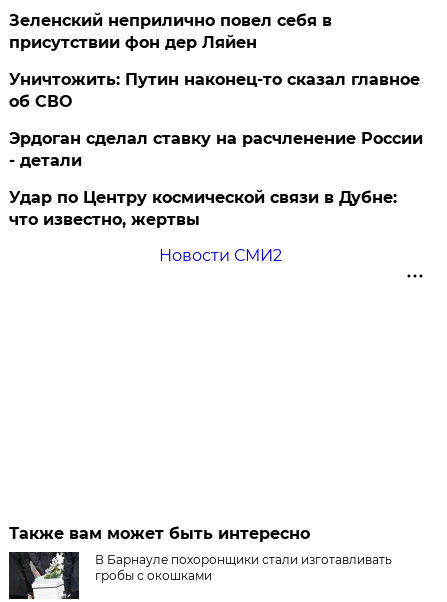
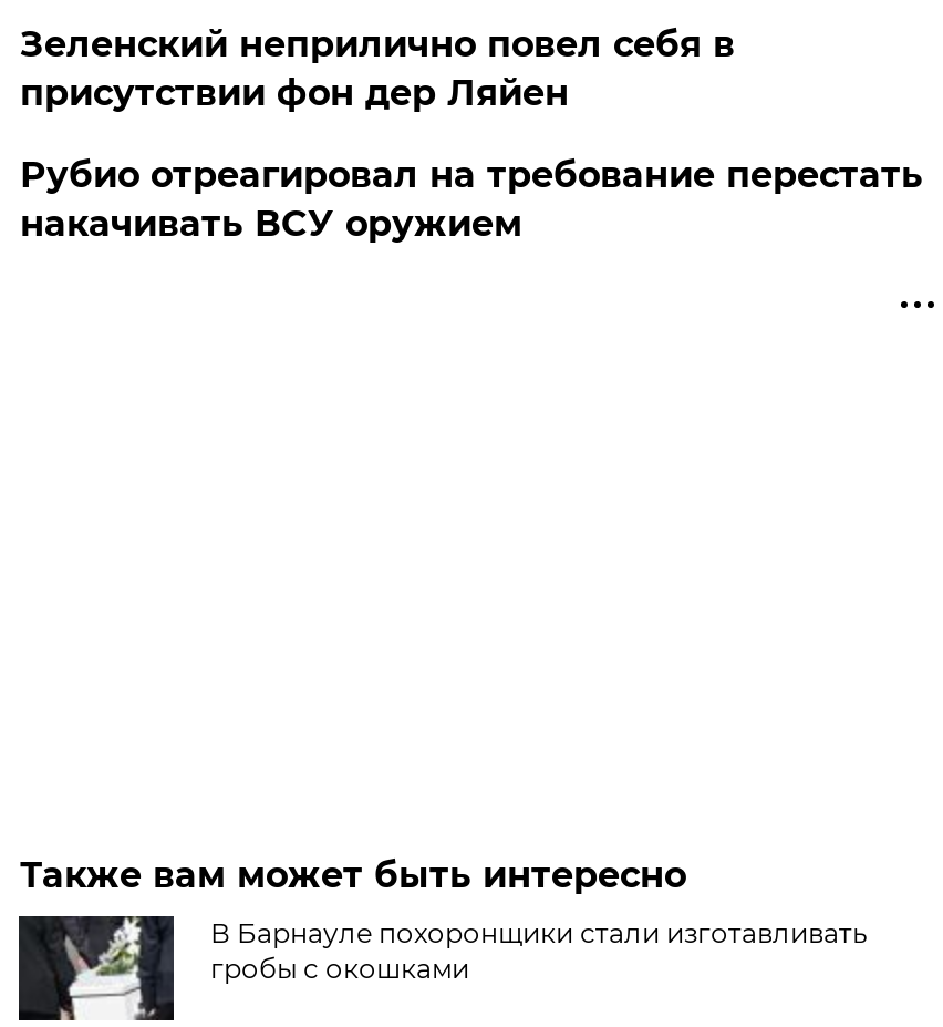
- Уничтожить: Путин наконец-то сказал главное
- об СВО
- Эрдоган сделал ставку на расчленение России
- - детали
- Удар по Центру космической связи в Дубне:
- что известно, жертвы
- Новости СМИ2
+ Рубио отреагировал на требование перестать
+ накачивать ВСУ оружием
